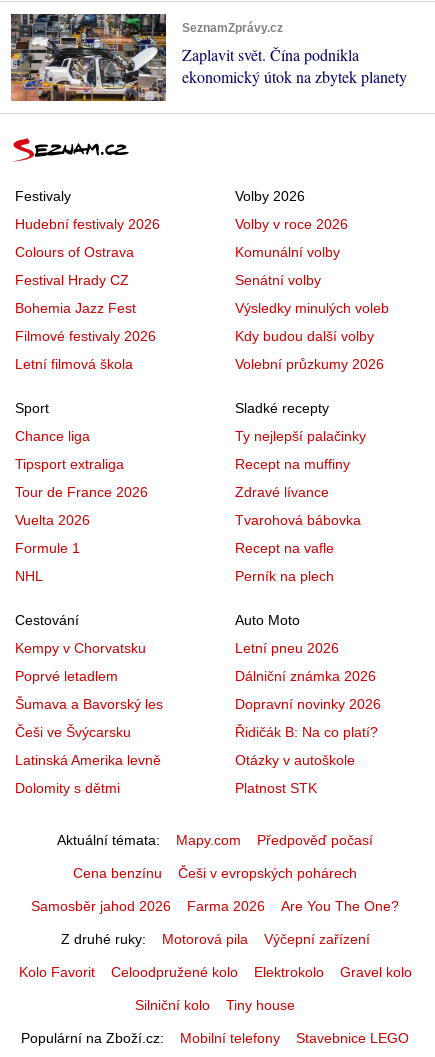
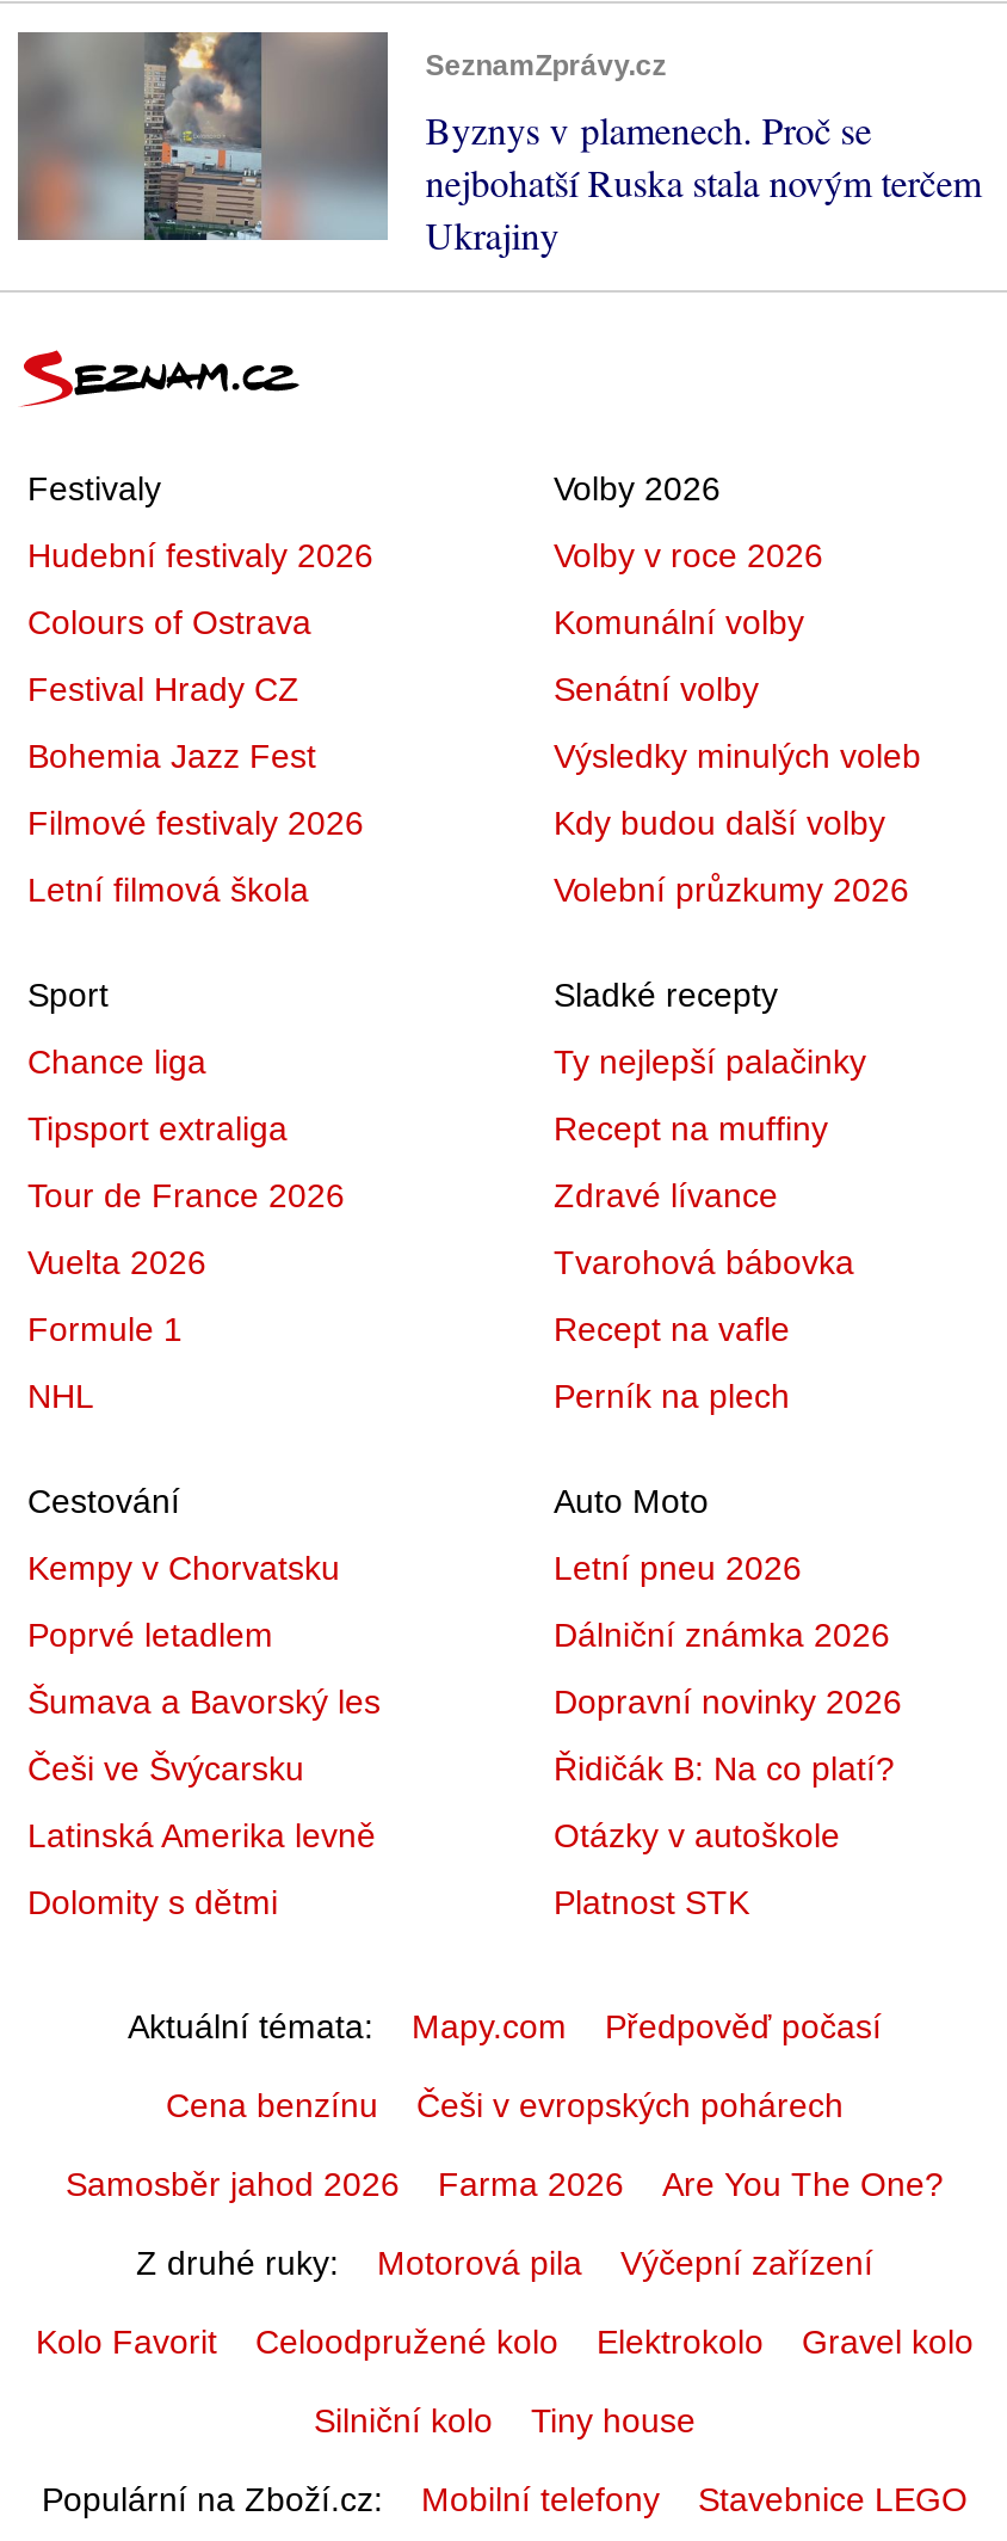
- [image]
- Zaplavit svět. Čína podnikla
- ekonomický útok na zbytek planety
+ [image]
+ Byznys v plamenech. Proč se
+ nejbohatší Ruska stala novým terčem
+ Ukrajiny
